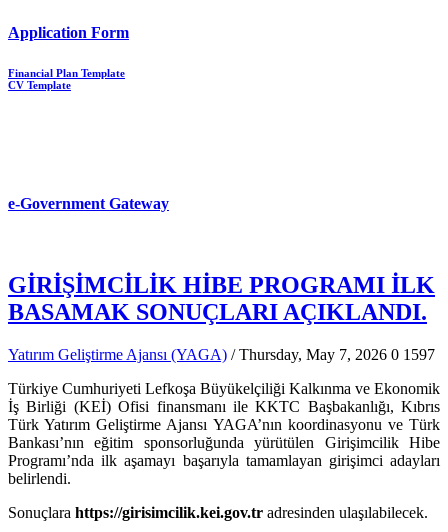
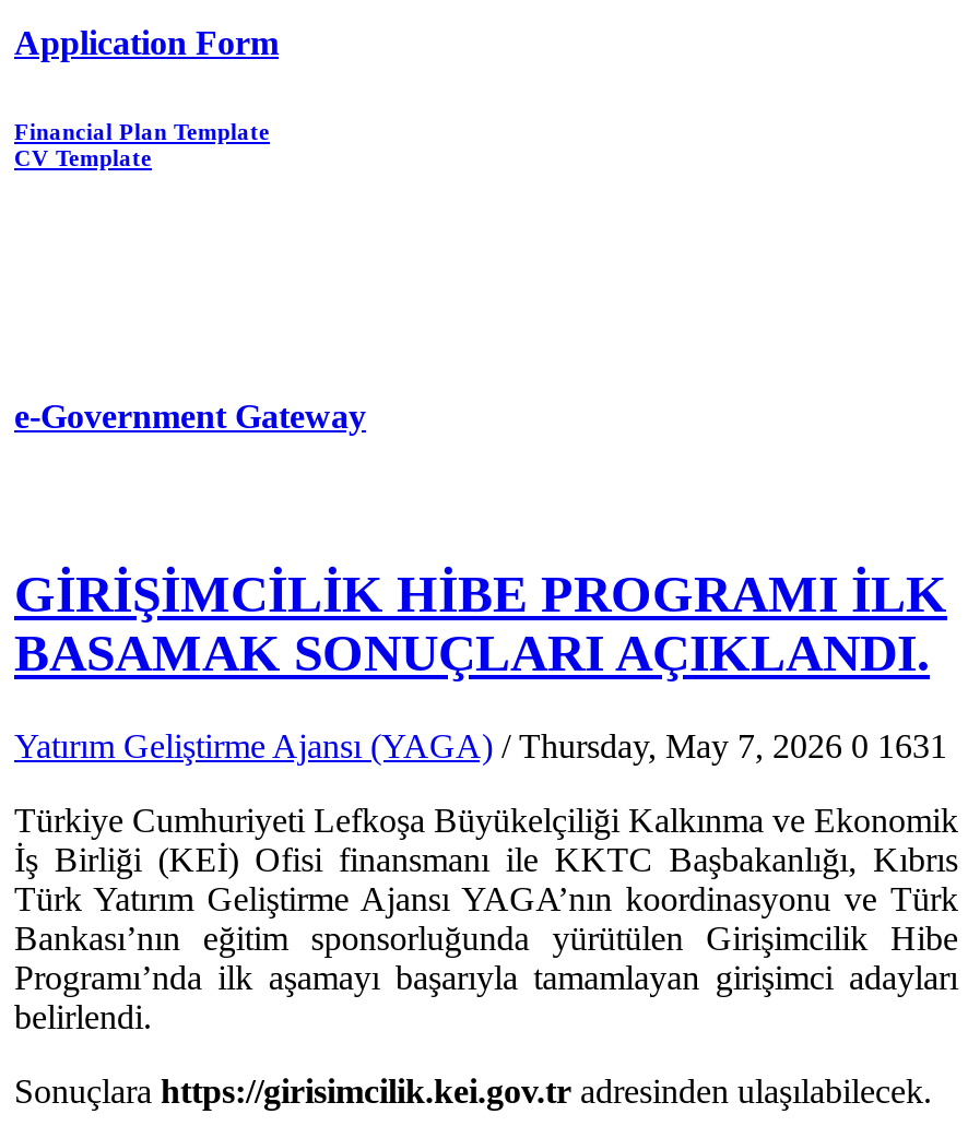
- Yatırım Geliştirme Ajansı (YAGA) / Thursday, May 7, 2026 0 1597
+ Yatırım Geliştirme Ajansı (YAGA) / Thursday, May 7, 2026 0 1631
